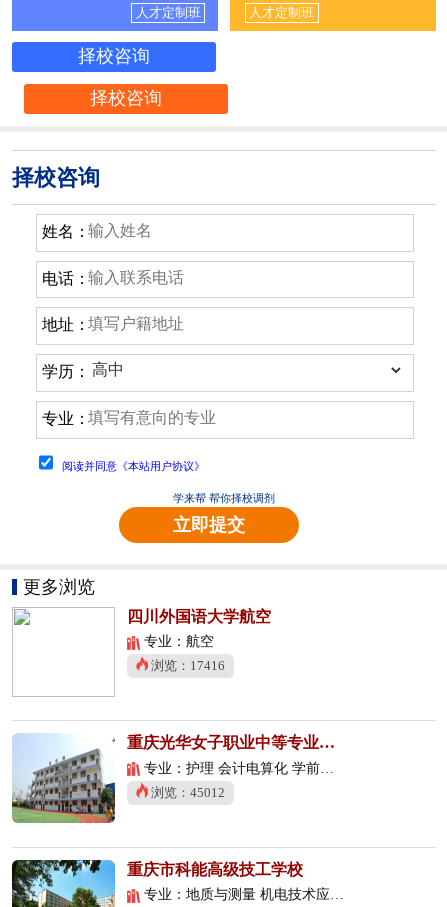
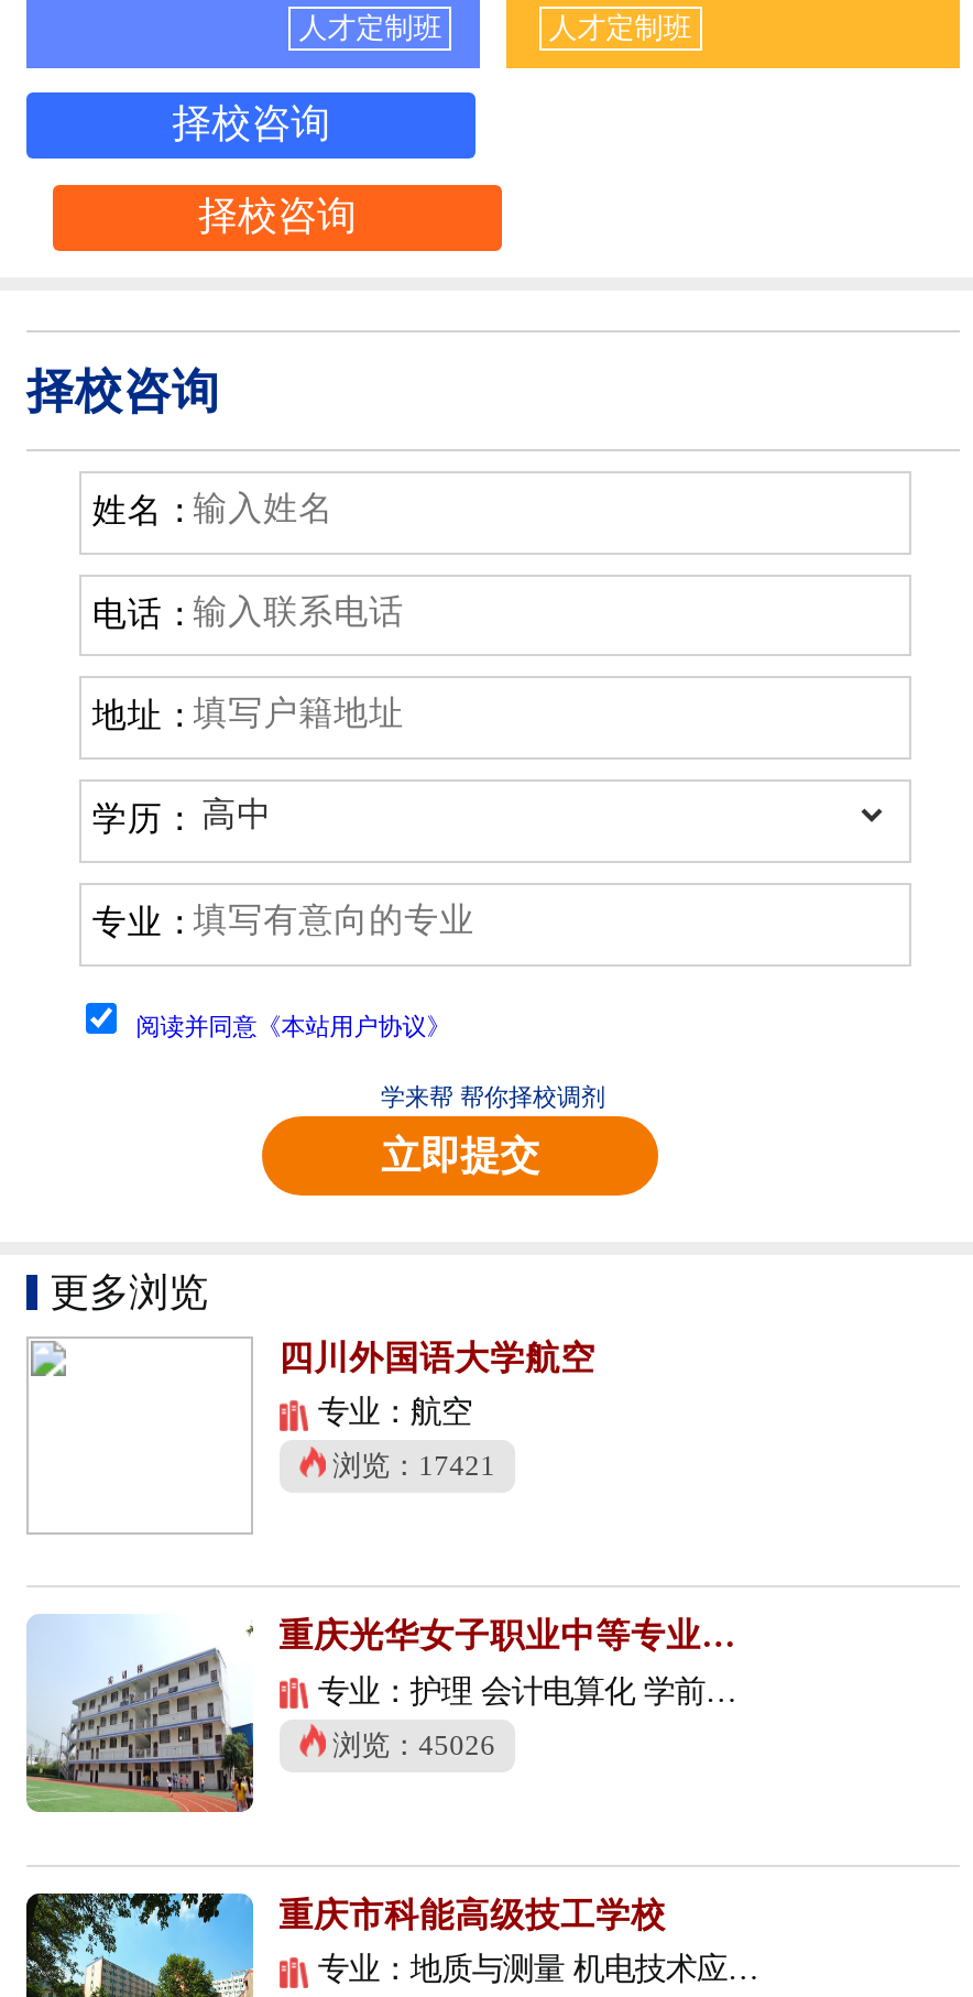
- 浏览：17416
+ 浏览：17421

- 浏览：45012
+ 浏览：45026
